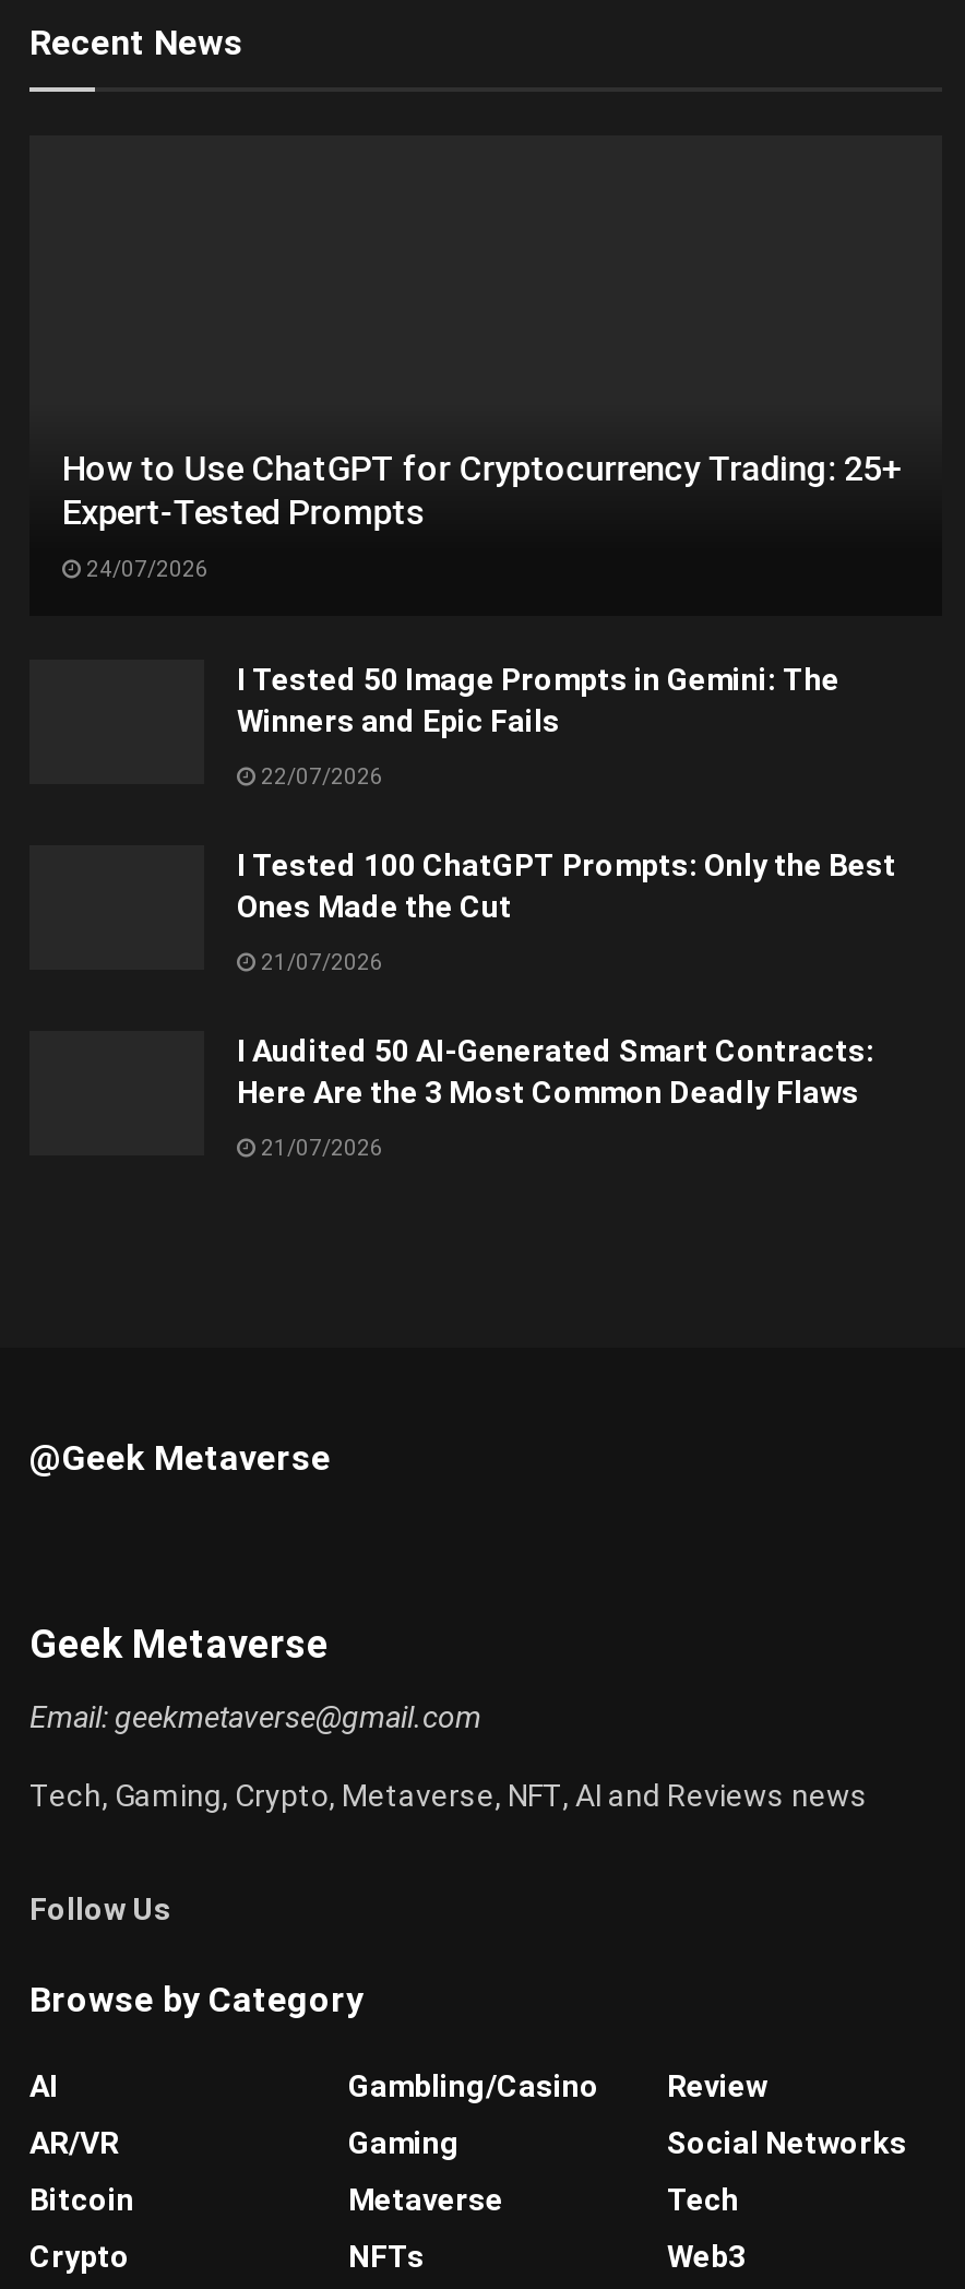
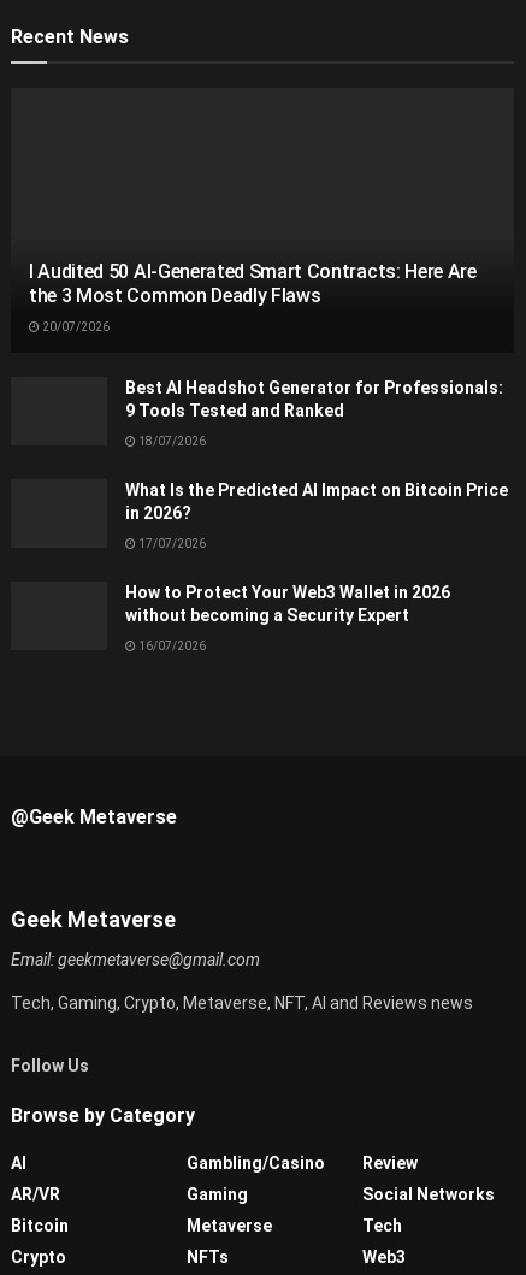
- How to Use ChatGPT for Cryptocurrency Trading: 25+
- Expert-Tested Prompts
+ I Audited 50 AI-Generated Smart Contracts: Here Are
+ the 3 Most Common Deadly Flaws

- 24/07/2026
+ 20/07/2026

- I Tested 50 Image Prompts in Gemini: The
- Winners and Epic Fails
+ Best AI Headshot Generator for Professionals:
+ 9 Tools Tested and Ranked

- 22/07/2026
+ 18/07/2026

- I Tested 100 ChatGPT Prompts: Only the Best
- Ones Made the Cut
+ What Is the Predicted AI Impact on Bitcoin Price
+ in 2026?

- 21/07/2026
+ 17/07/2026

- I Audited 50 AI-Generated Smart Contracts:
- Here Are the 3 Most Common Deadly Flaws
+ How to Protect Your Web3 Wallet in 2026
+ without becoming a Security Expert

- 21/07/2026
+ 16/07/2026
